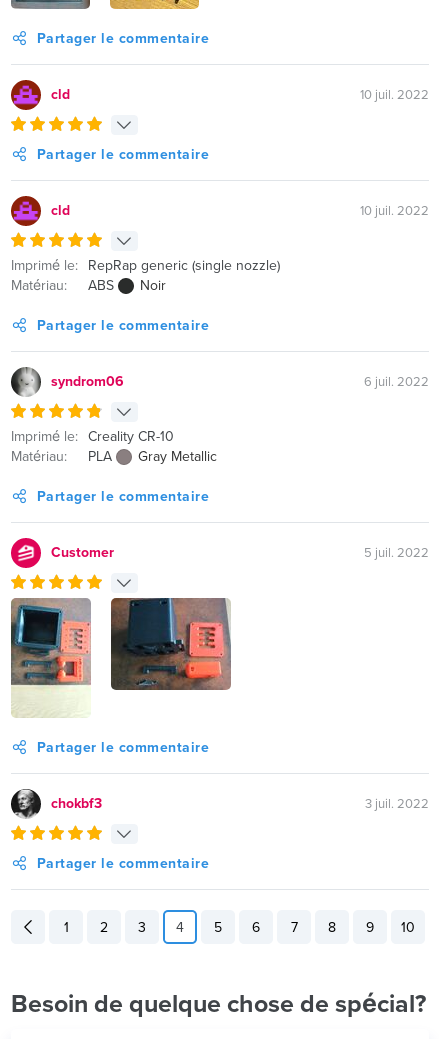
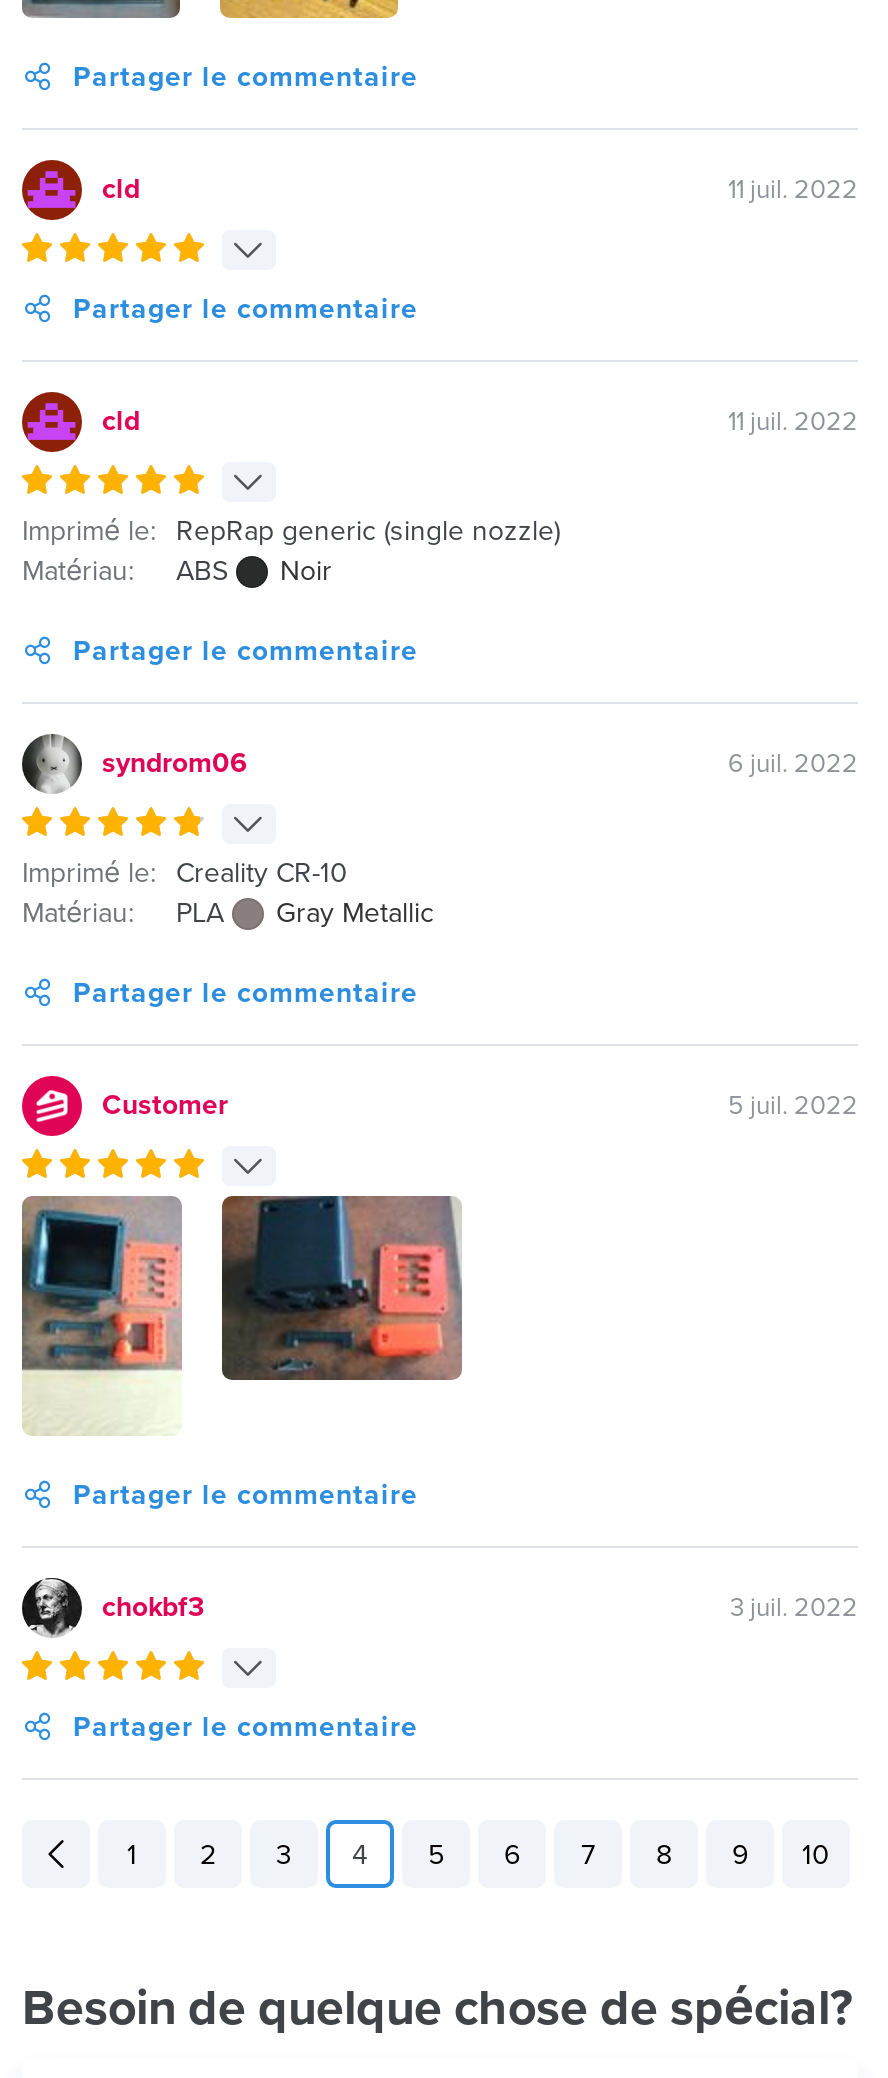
- 10 juil. 2022
+ 11 juil. 2022

- 10 juil. 2022
+ 11 juil. 2022
